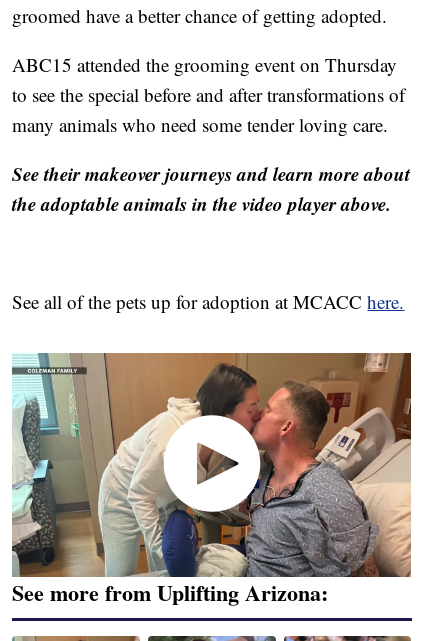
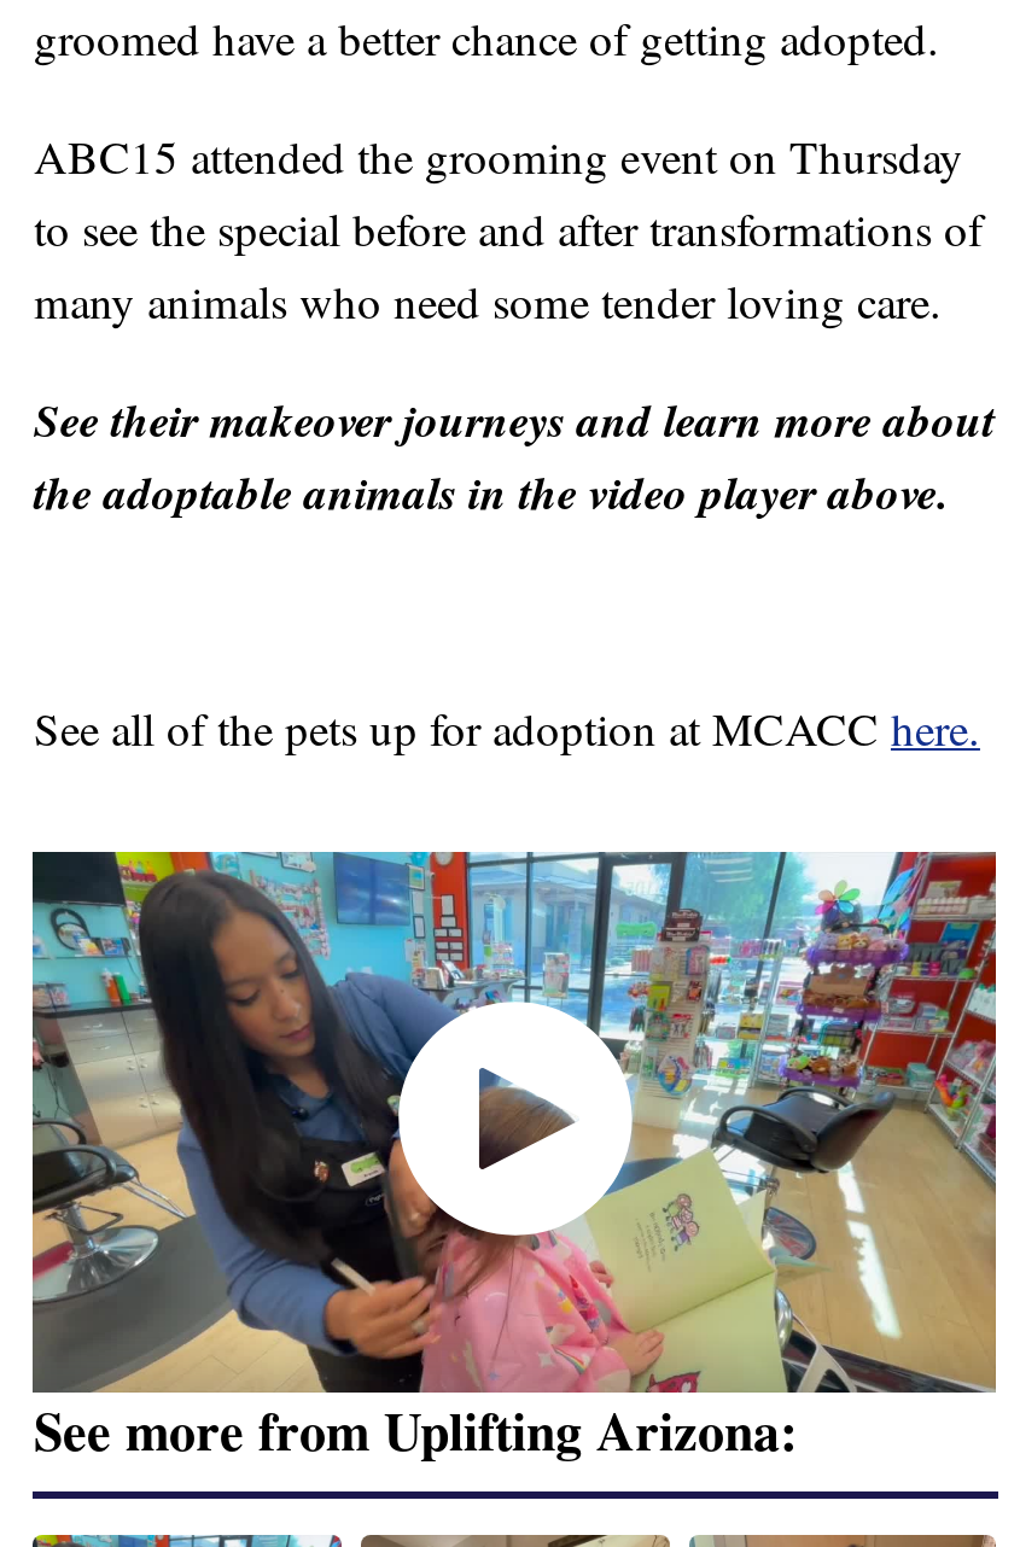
- [image]
+ [image]
